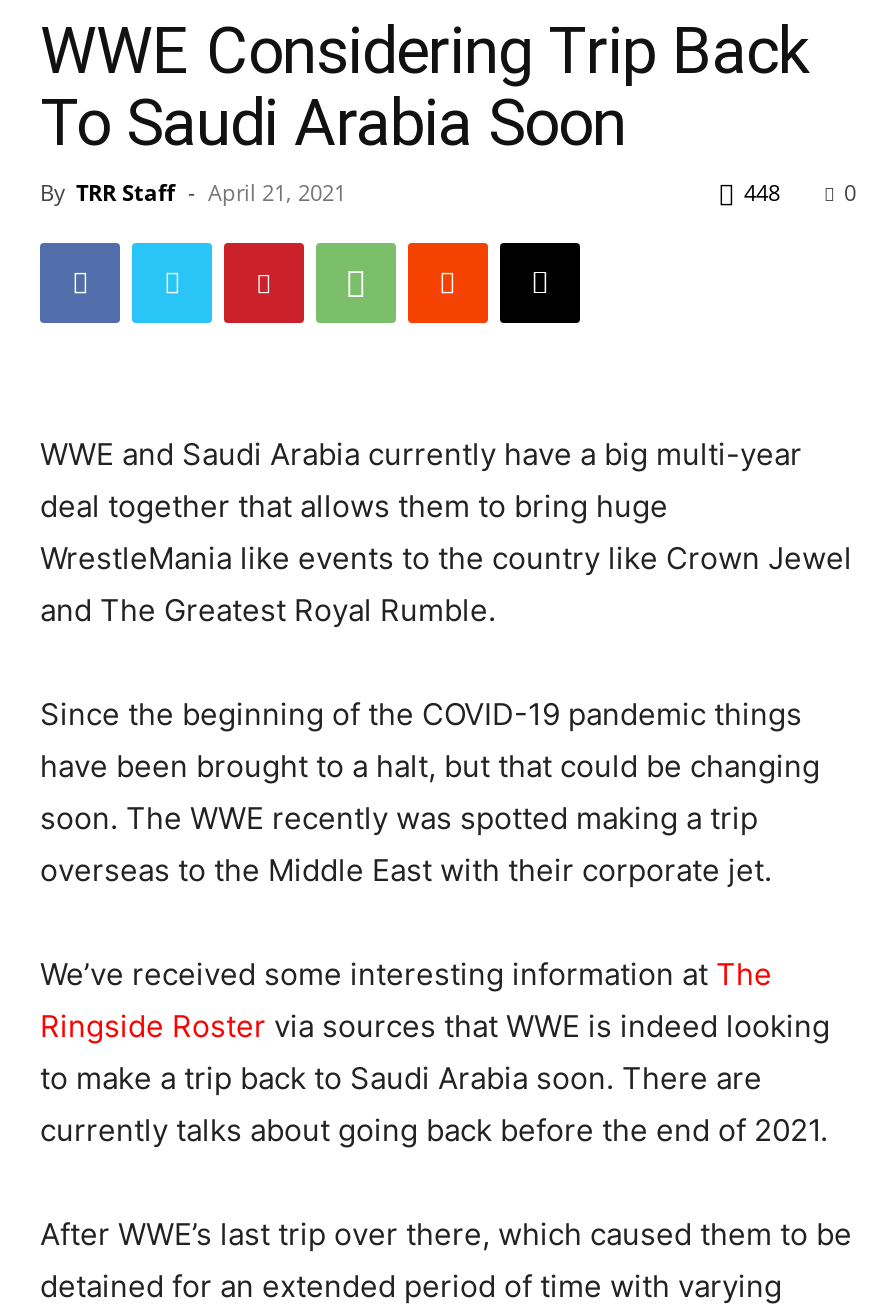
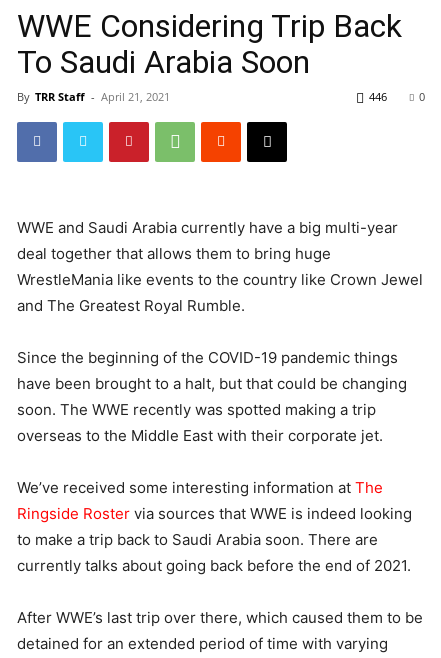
- 448
+ 446
